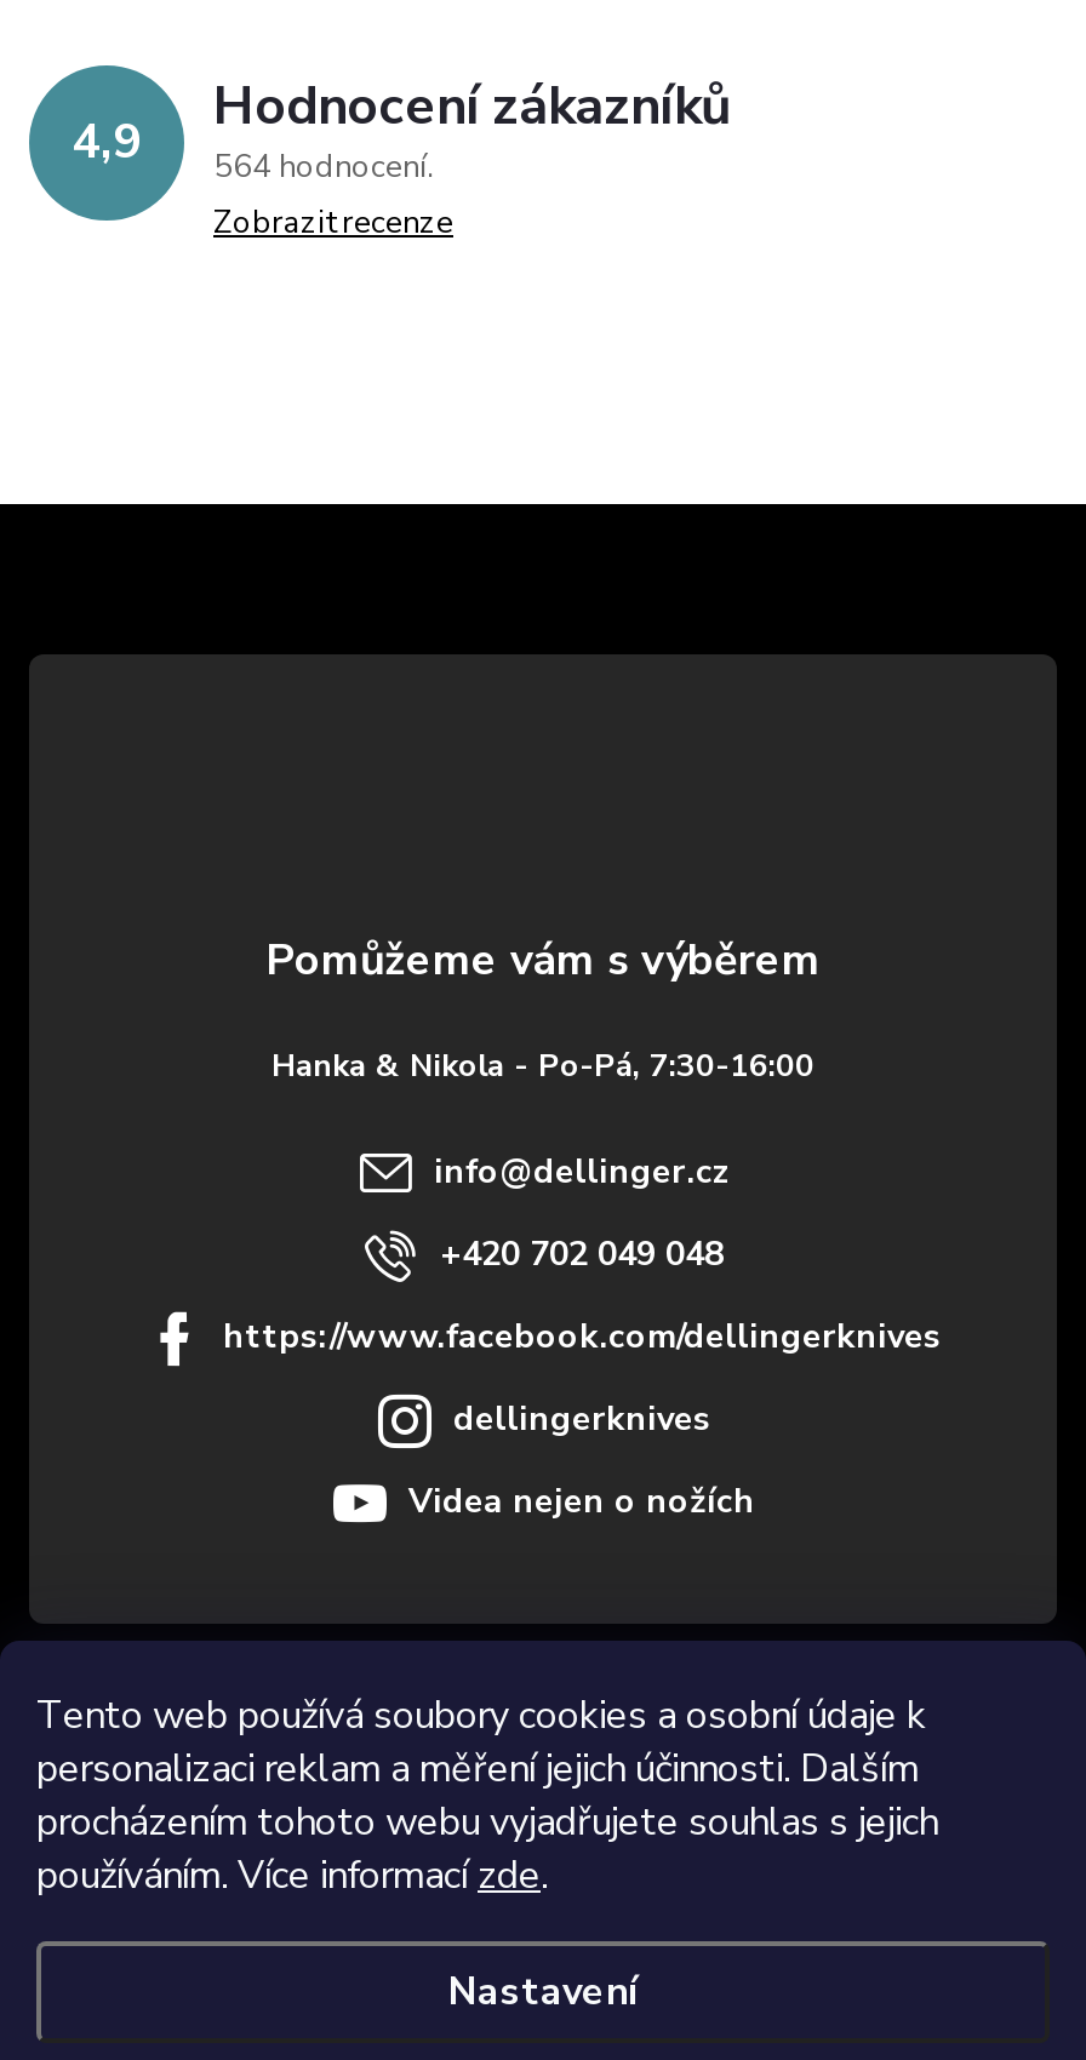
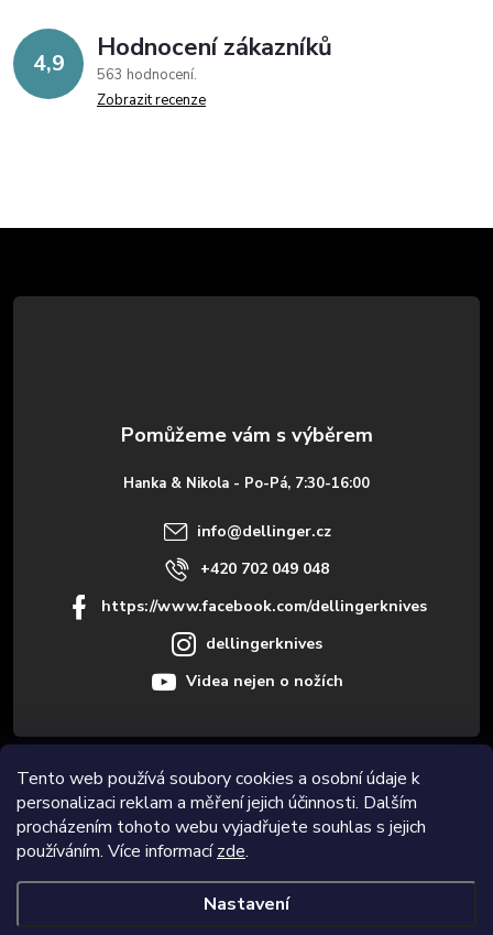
- 4,9 564 hodnocení Hodnocení zákazníků
+ 4,9 563 hodnocení Hodnocení zákazníků
